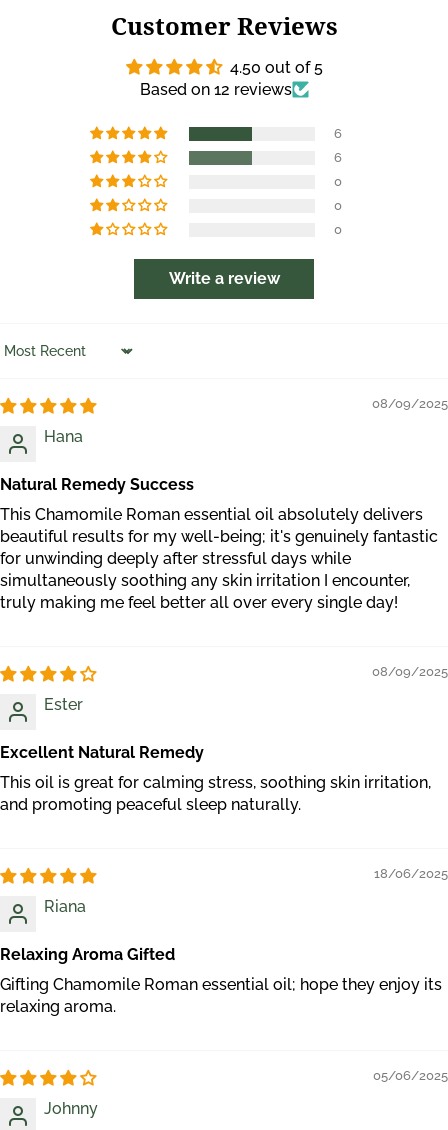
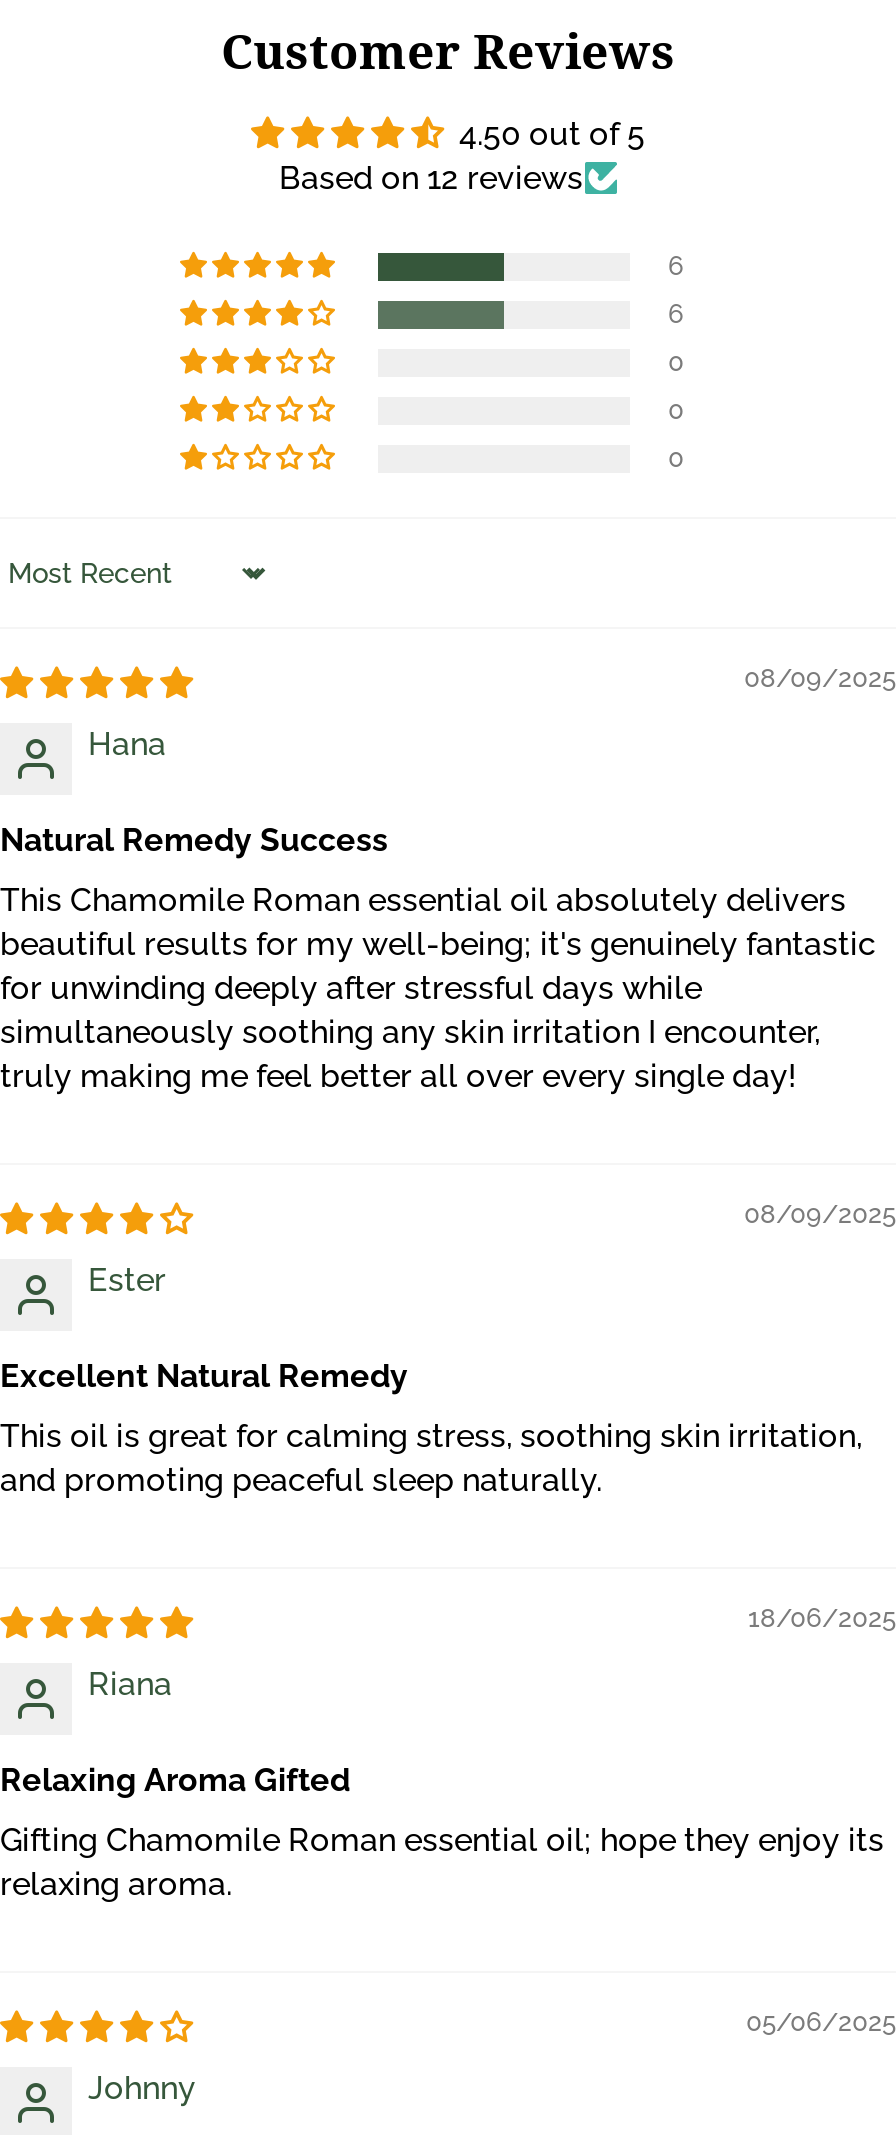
- Write a review
